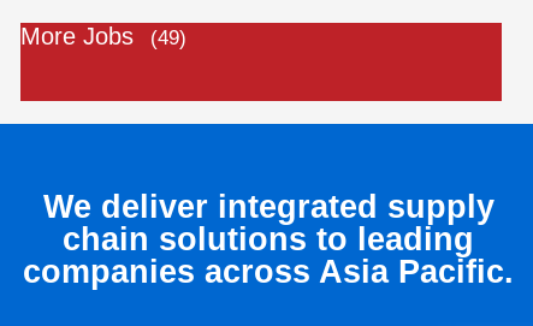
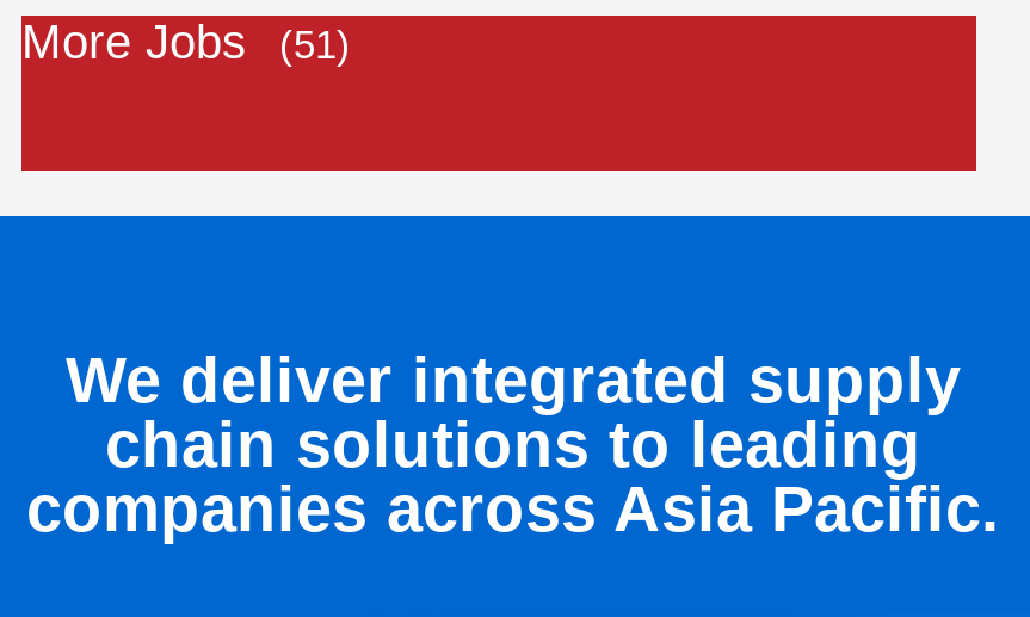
- More Jobs 49
+ More Jobs 51
